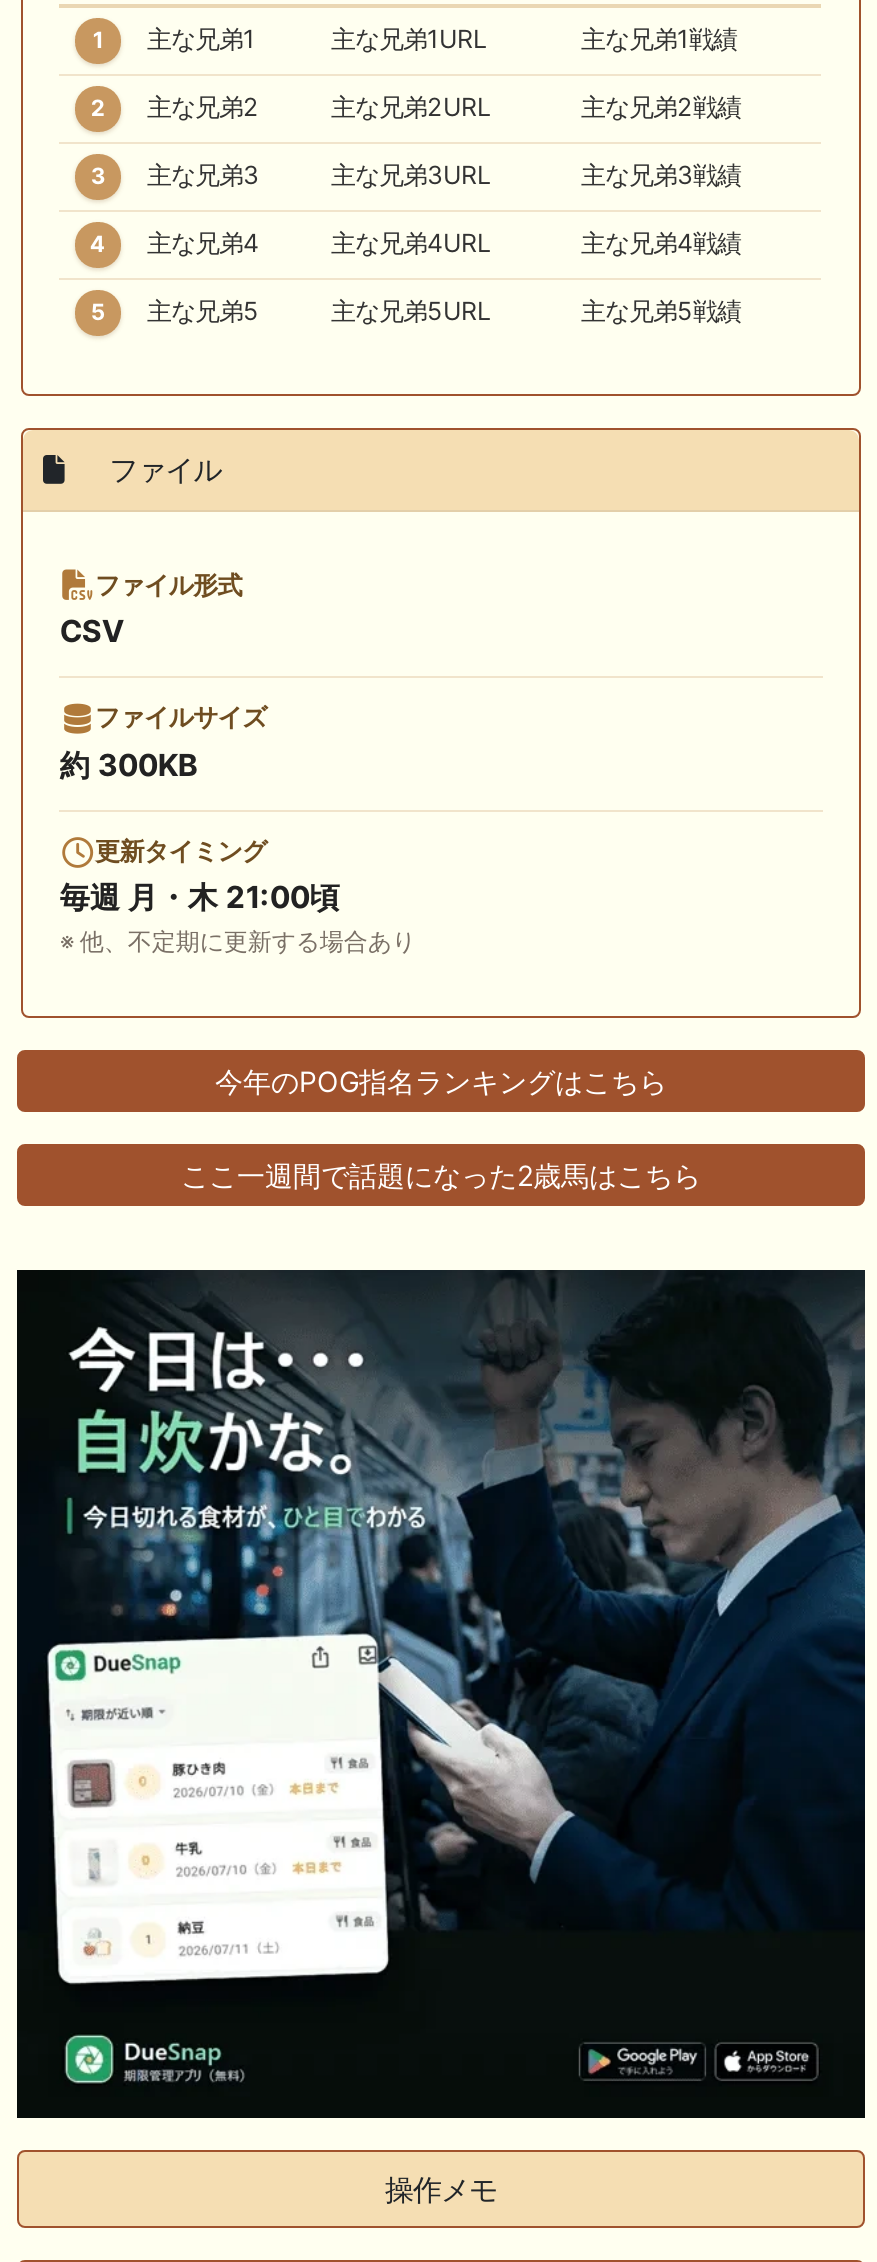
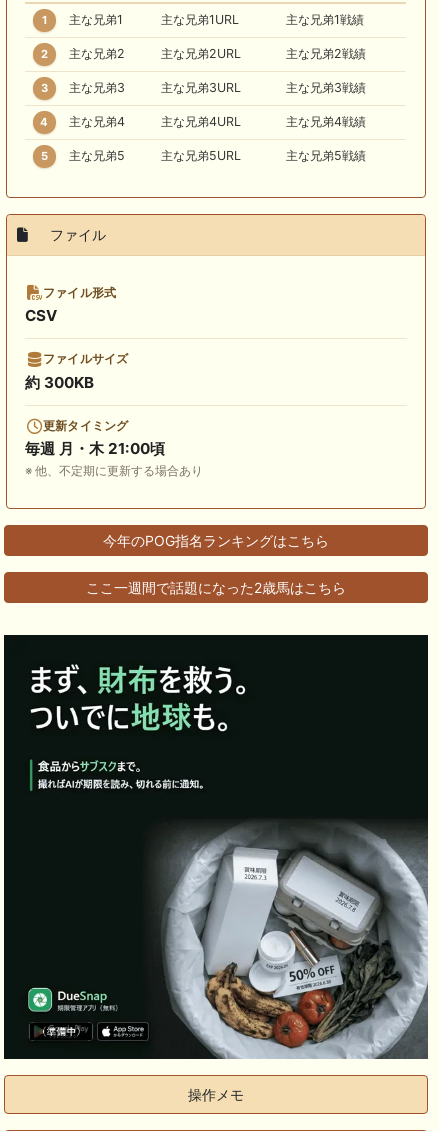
- [image]
+ [image]
